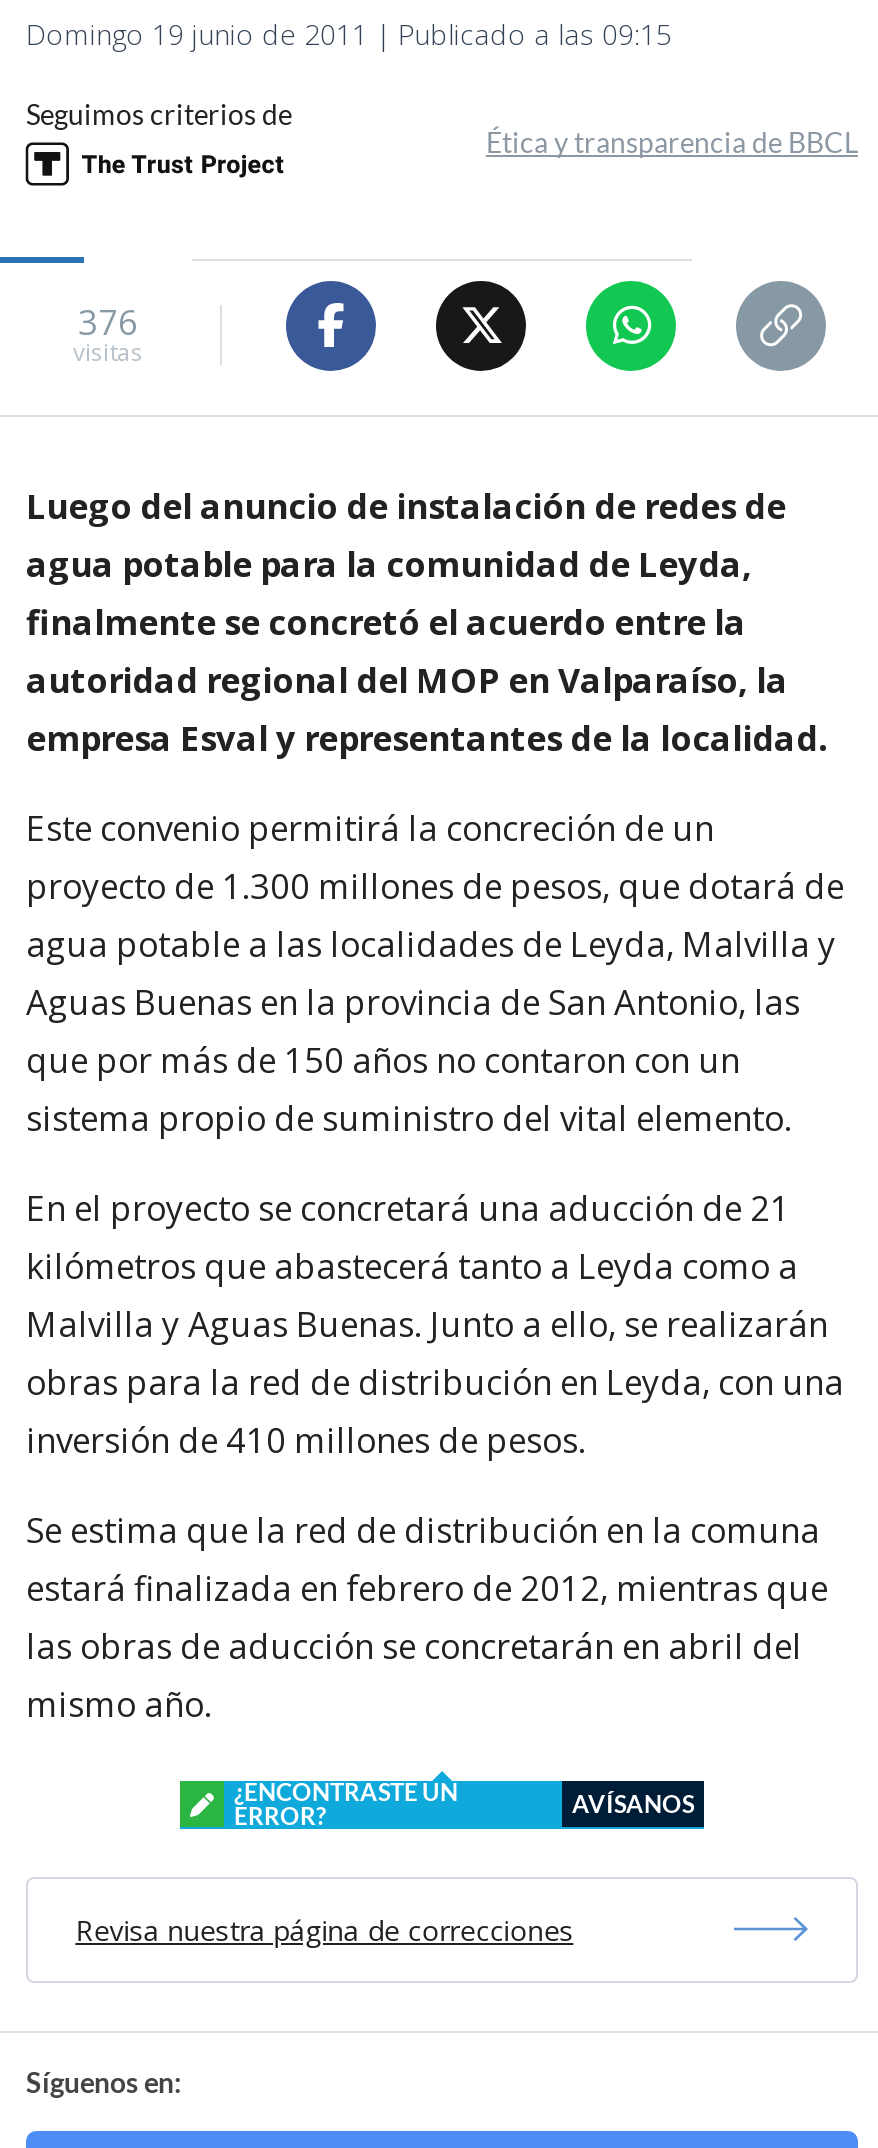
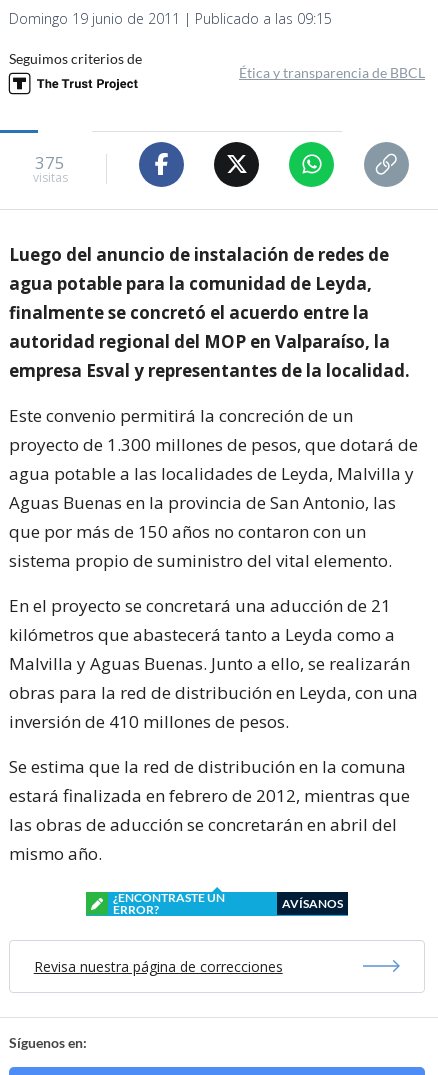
- 376
+ 375
